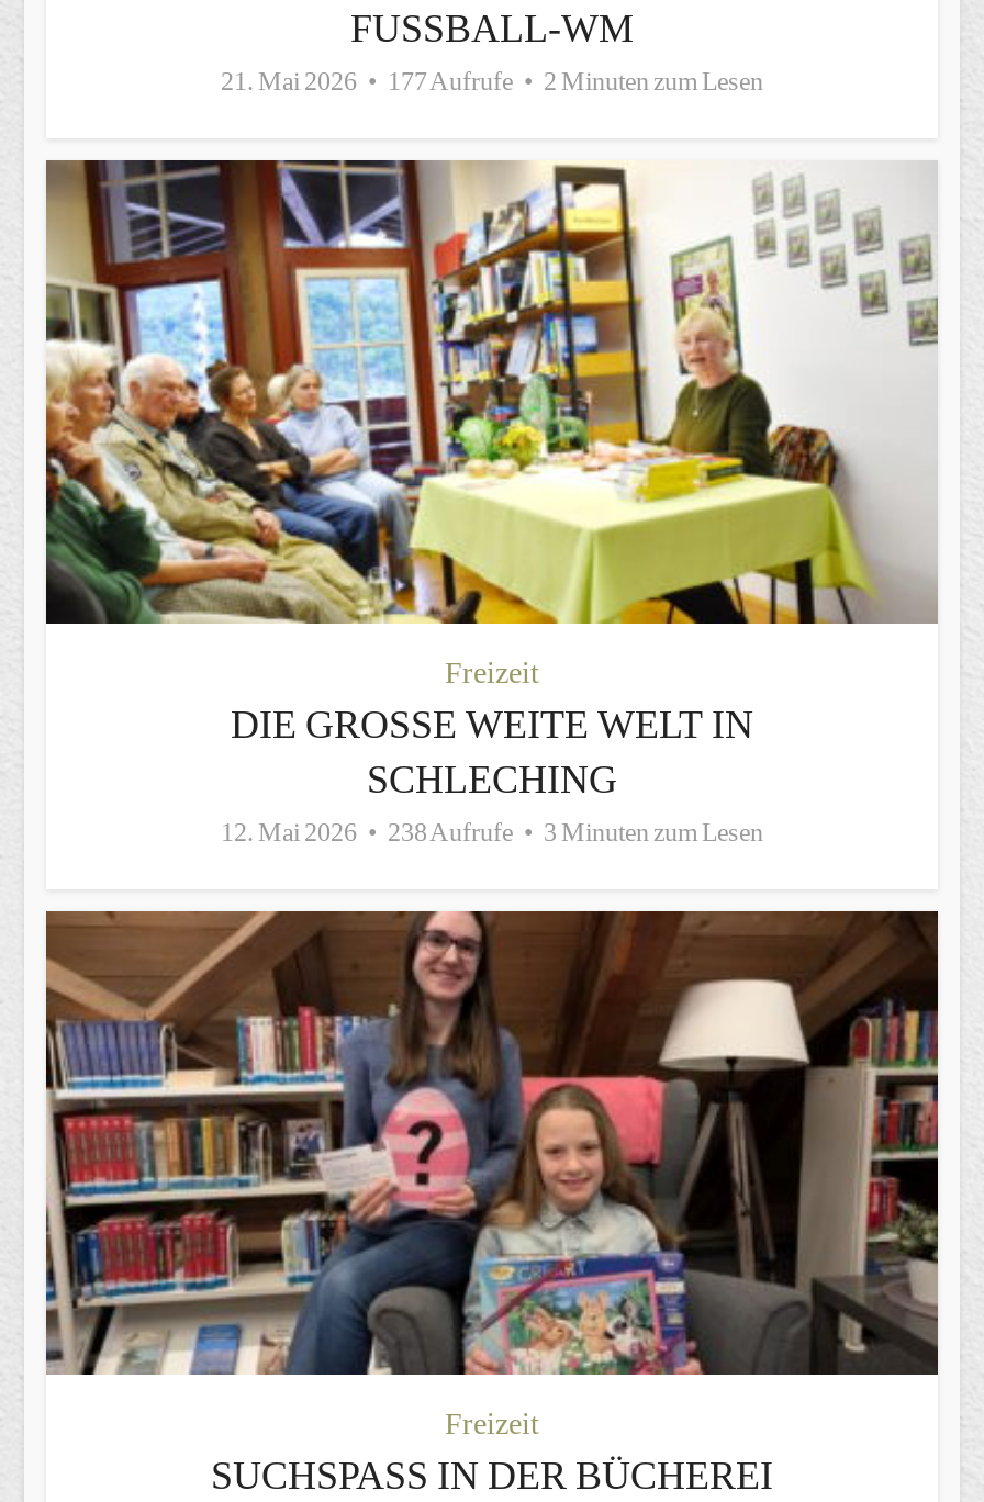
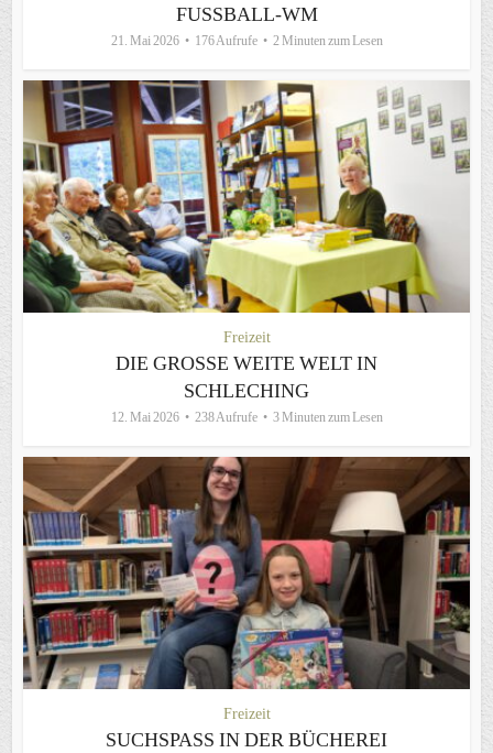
- 21. Mai 2026 177 Aufrufe 2 Minuten zum Lesen
+ 21. Mai 2026 176 Aufrufe 2 Minuten zum Lesen
